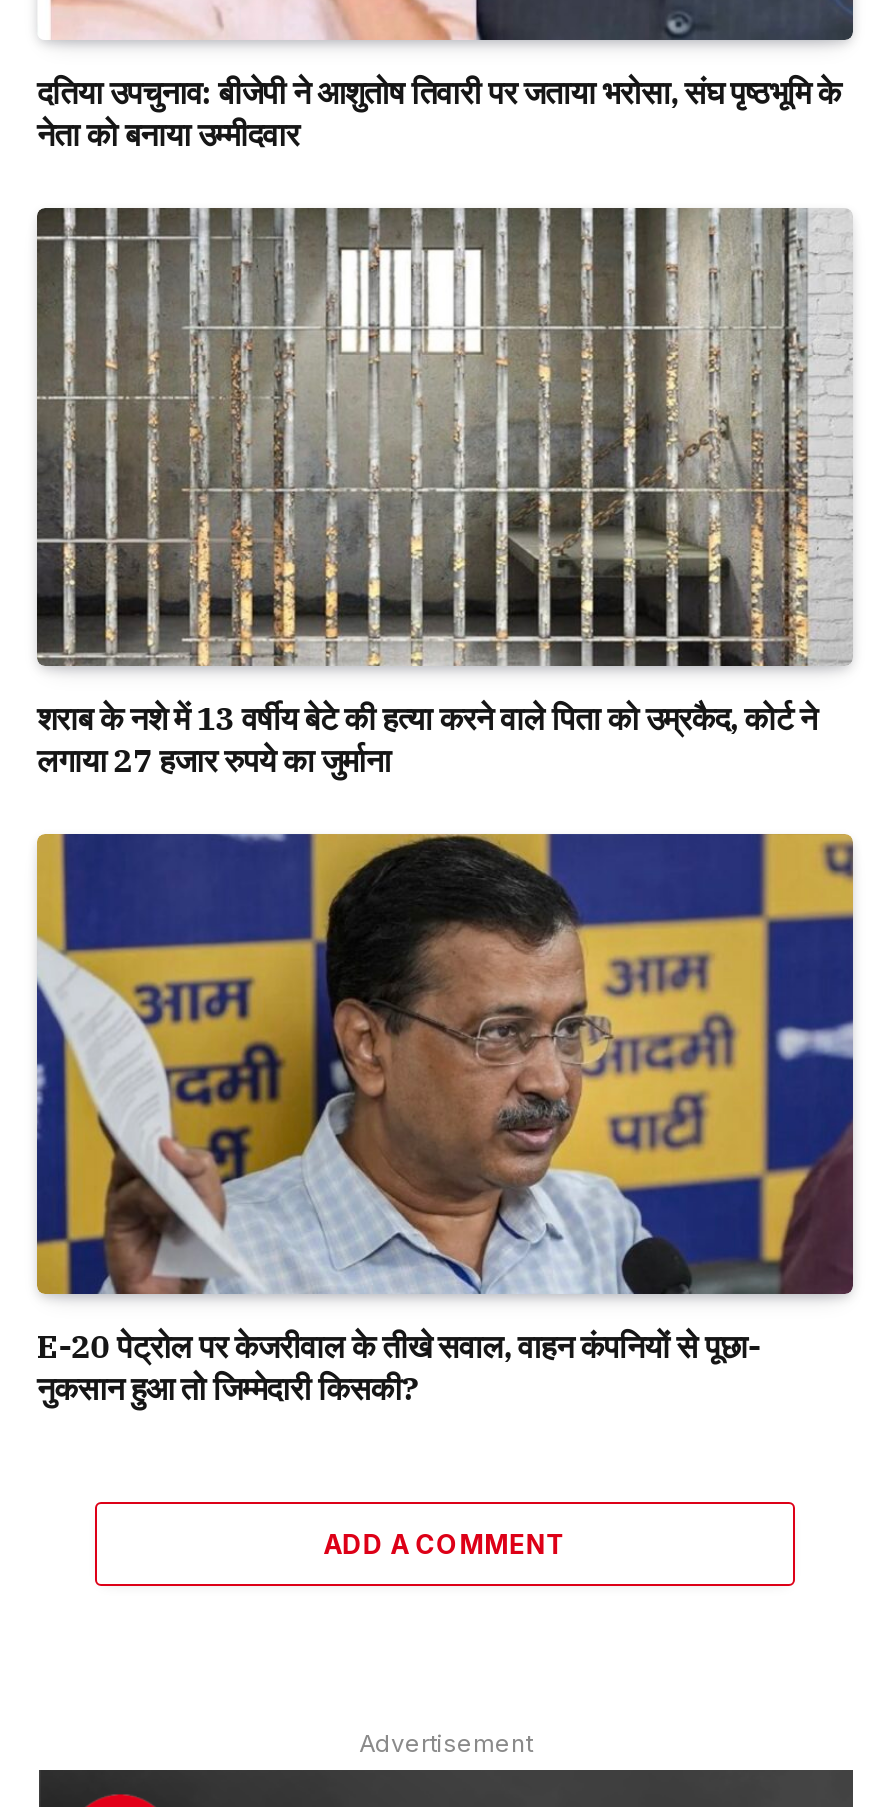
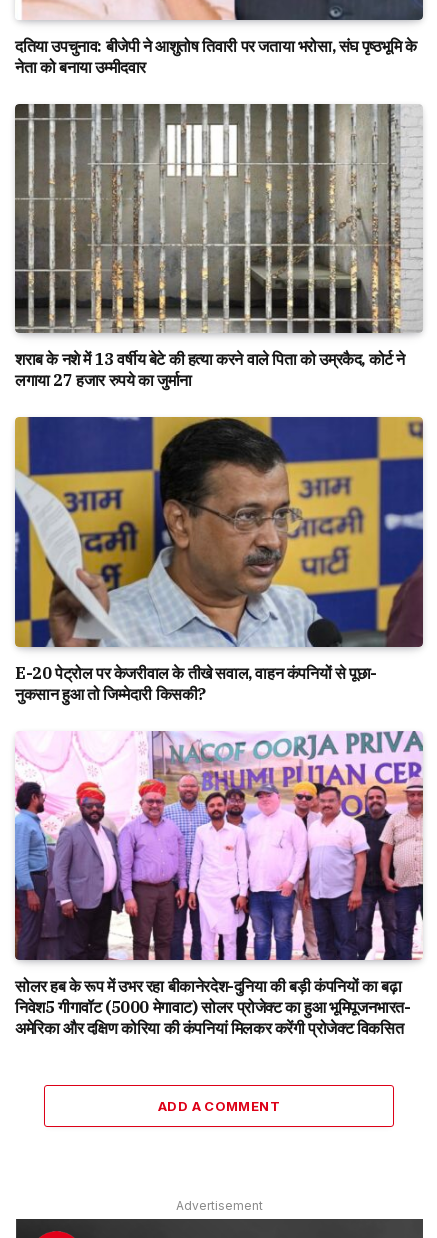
+ [image]
+ सोलर हब के रूप में उभर रहा बीकानेरदेश-दुनिया की बड़ी कंपनियों का बढ़ा
+ निवेश5 गीगावॉट (5000 मेगावाट) सोलर प्रोजेक्ट का हुआ भूमिपूजनभारत-
+ अमेरिका और दक्षिण कोरिया की कंपनियां मिलकर करेंगी प्रोजेक्ट विकसित
